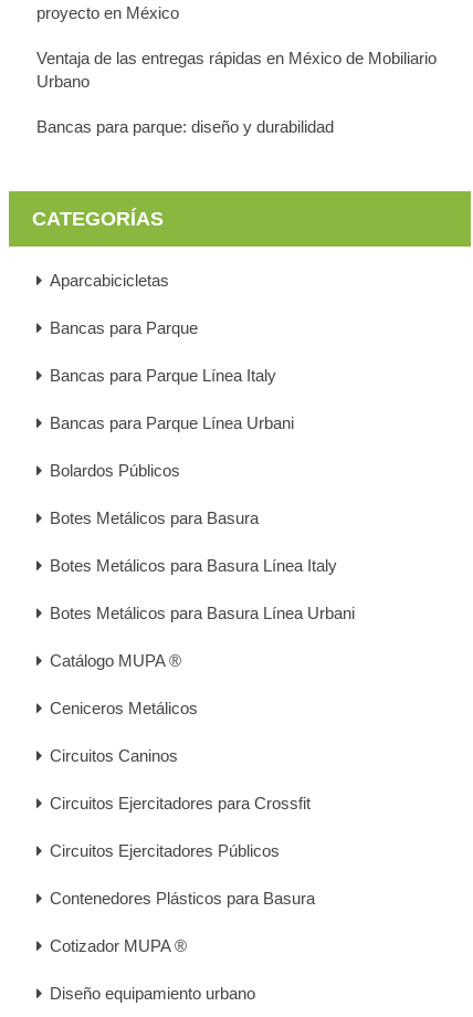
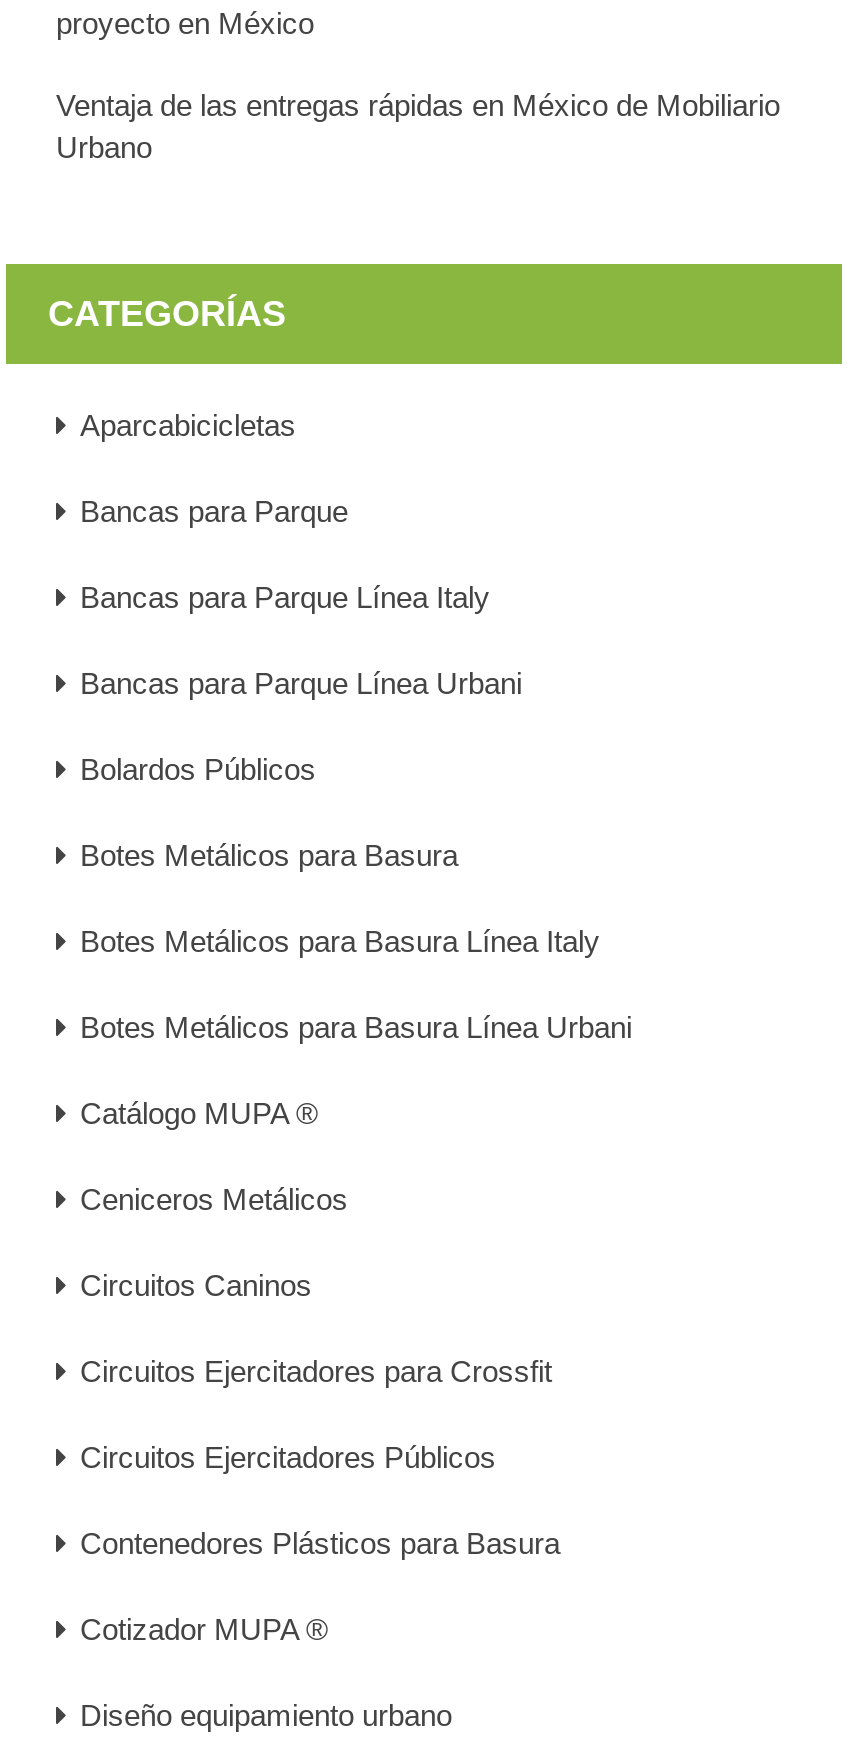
- Bancas para parque: diseño y durabilidad
